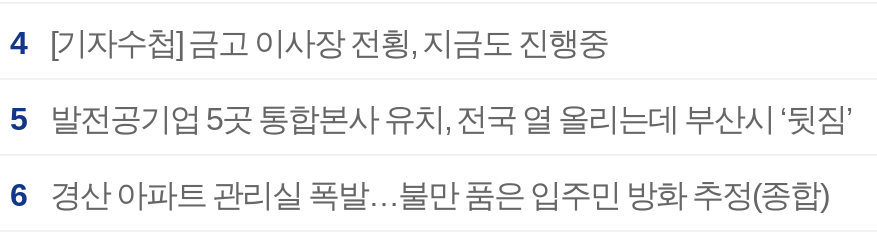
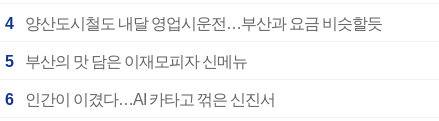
- [기자수첩] 금고 이사장 전횡, 지금도 진행중
+ 양산도시철도 내달 영업시운전…부산과 요금 비슷할듯

- 발전공기업 5곳 통합본사 유치, 전국 열 올리는데 부산시 ‘뒷짐’
+ 부산의 맛 담은 이재모피자 신메뉴

- 경산 아파트 관리실 폭발…불만 품은 입주민 방화 추정(종합)
+ 인간이 이겼다…AI 카타고 꺾은 신진서
